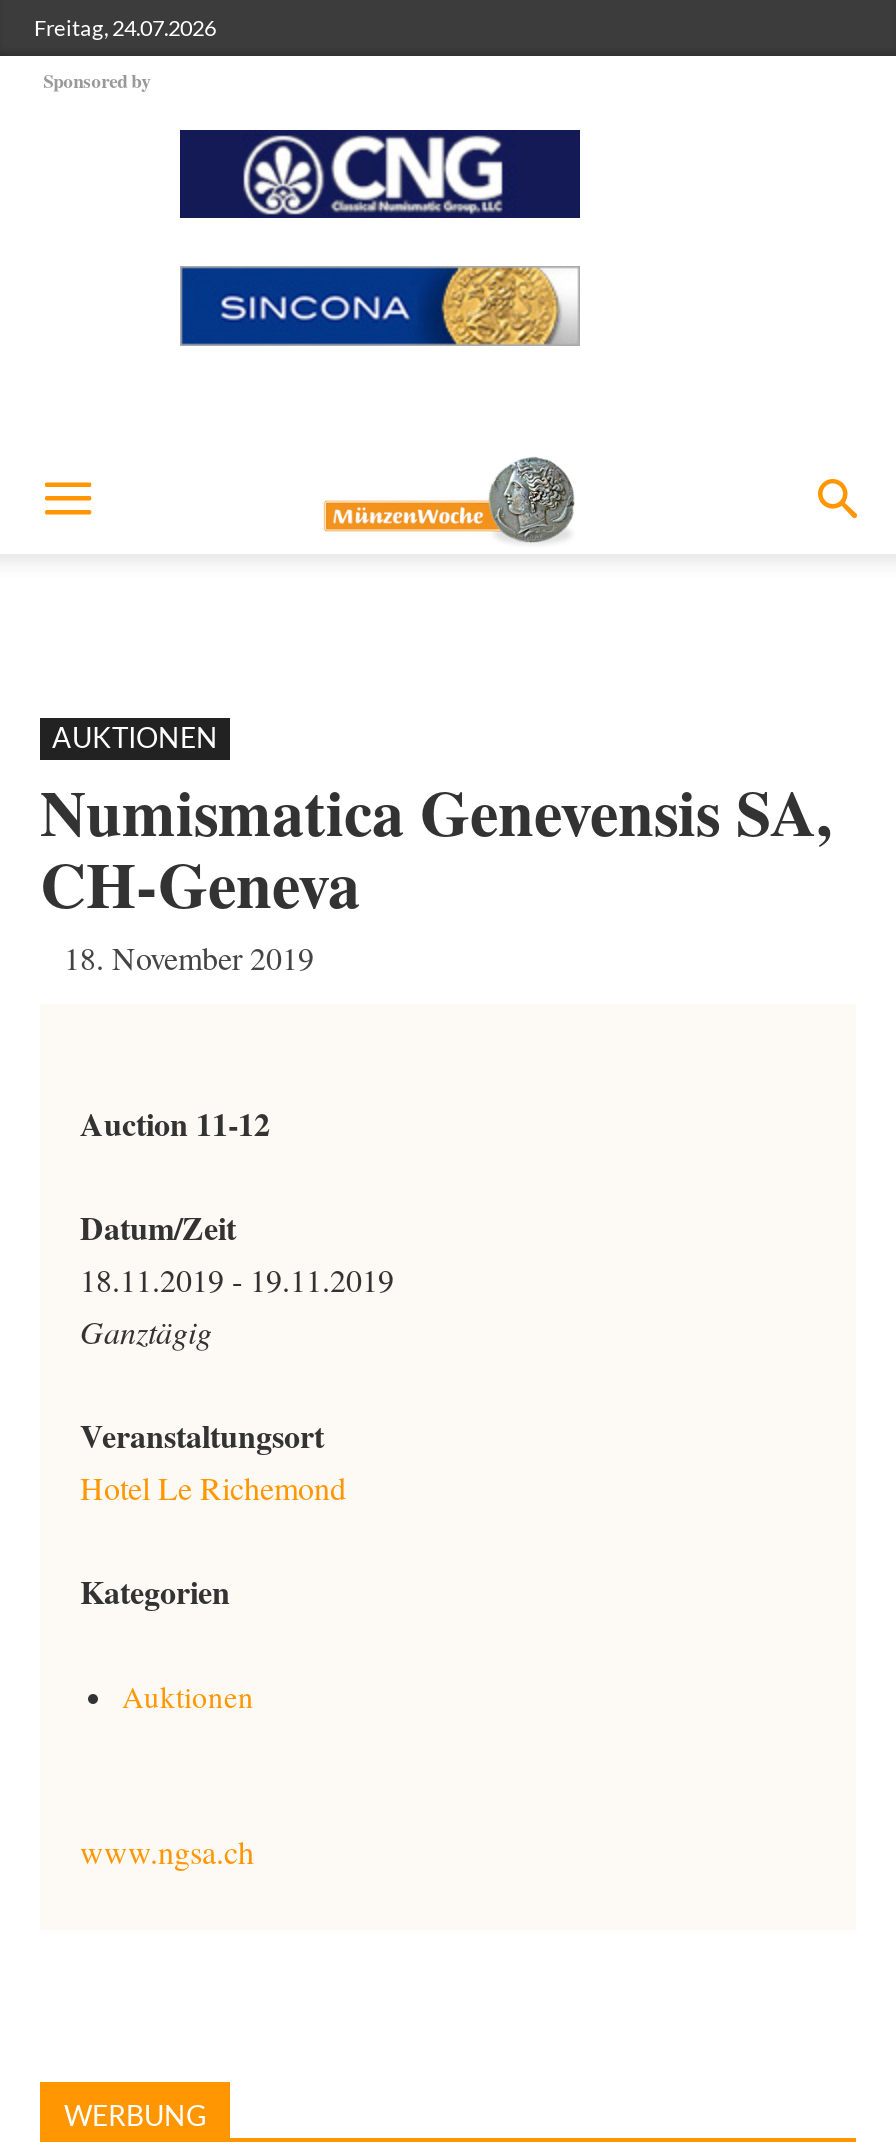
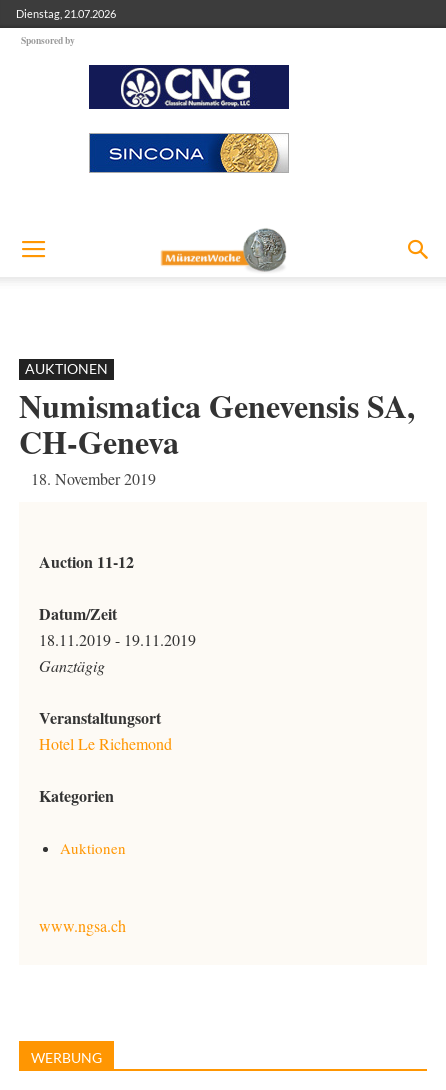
- Freitag, 24.07.2026
+ Dienstag, 21.07.2026
